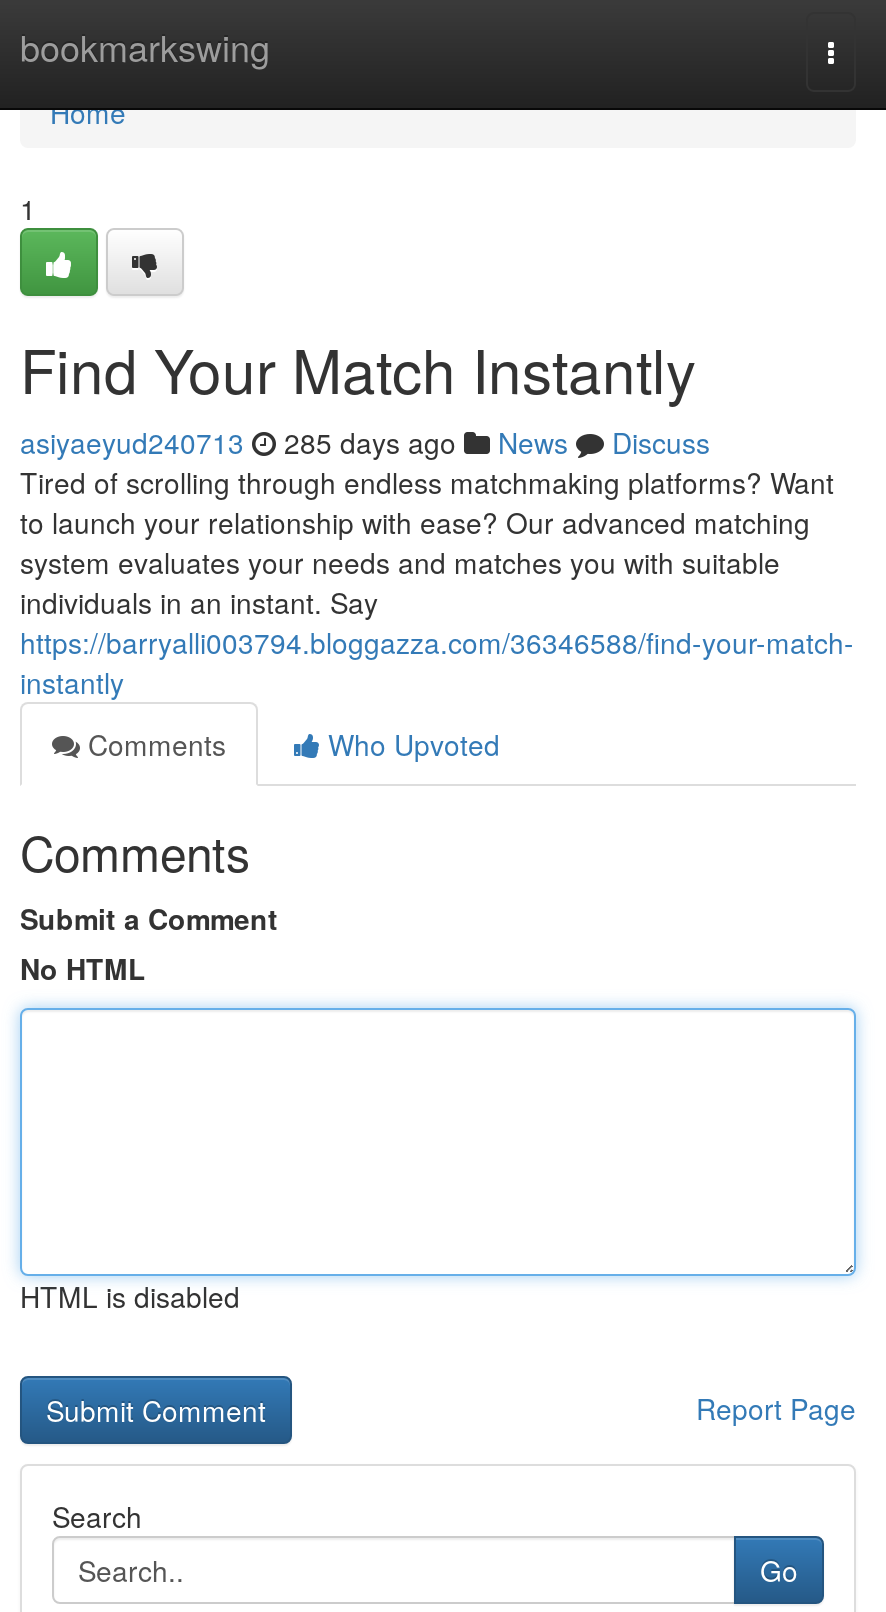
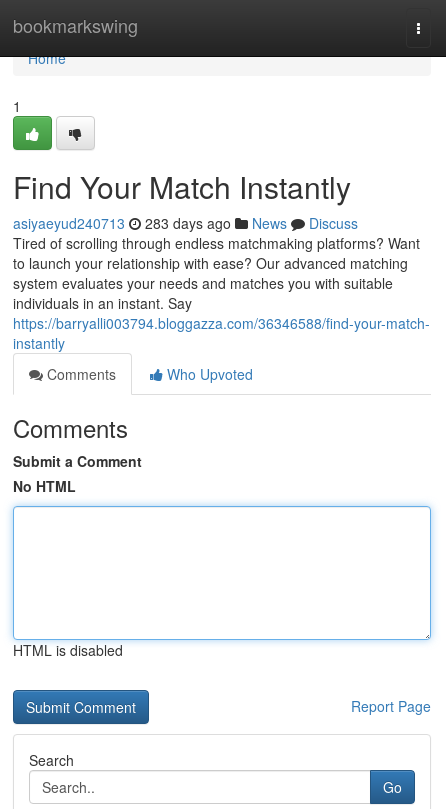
- asiyaeyud240713 285 days ago News Discuss
+ asiyaeyud240713 283 days ago News Discuss
